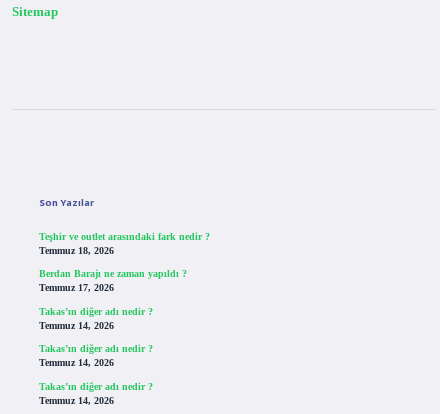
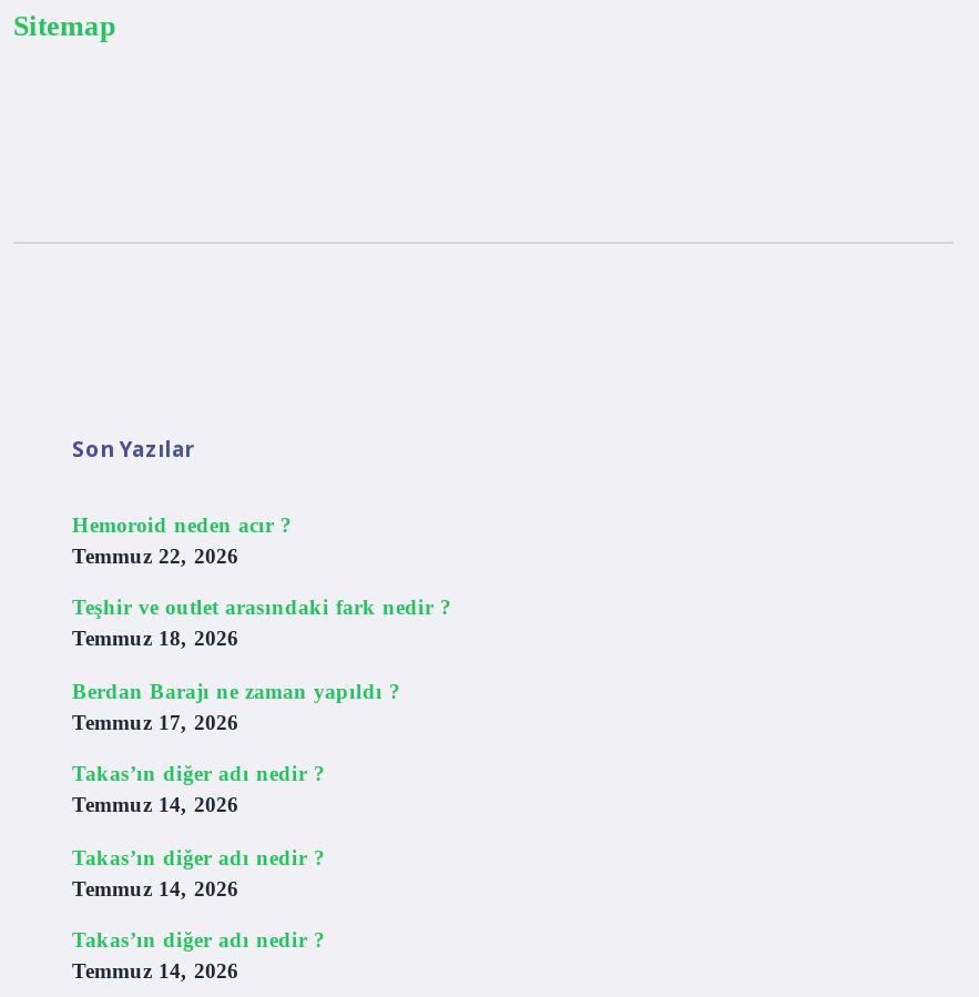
+ Hemoroid neden acır ?
+ Temmuz 22, 2026
